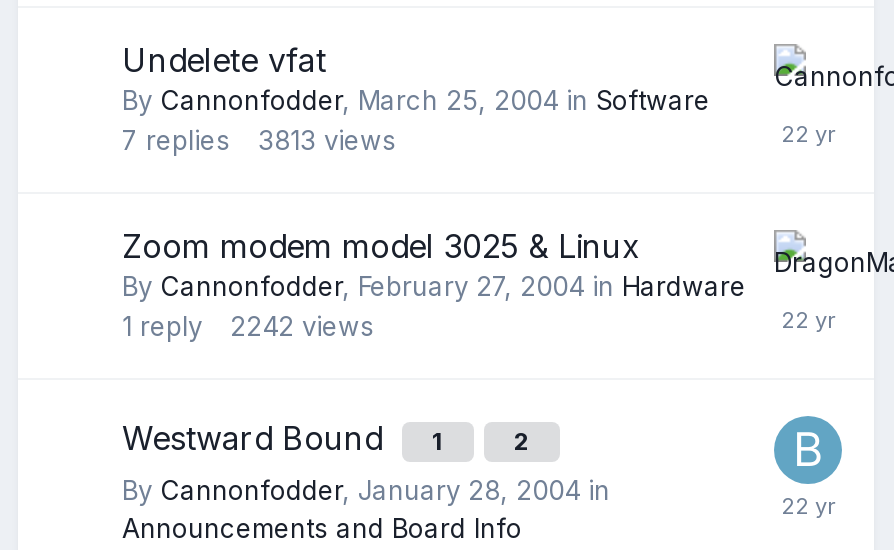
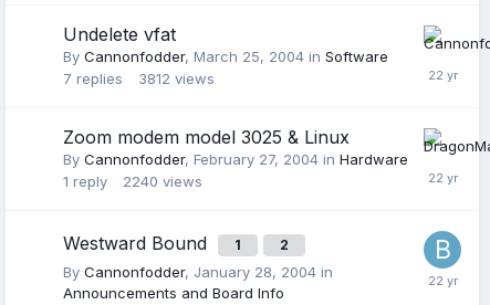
- 7 replies 3813 views
+ 7 replies 3812 views

- 1 reply 2242 views
+ 1 reply 2240 views
